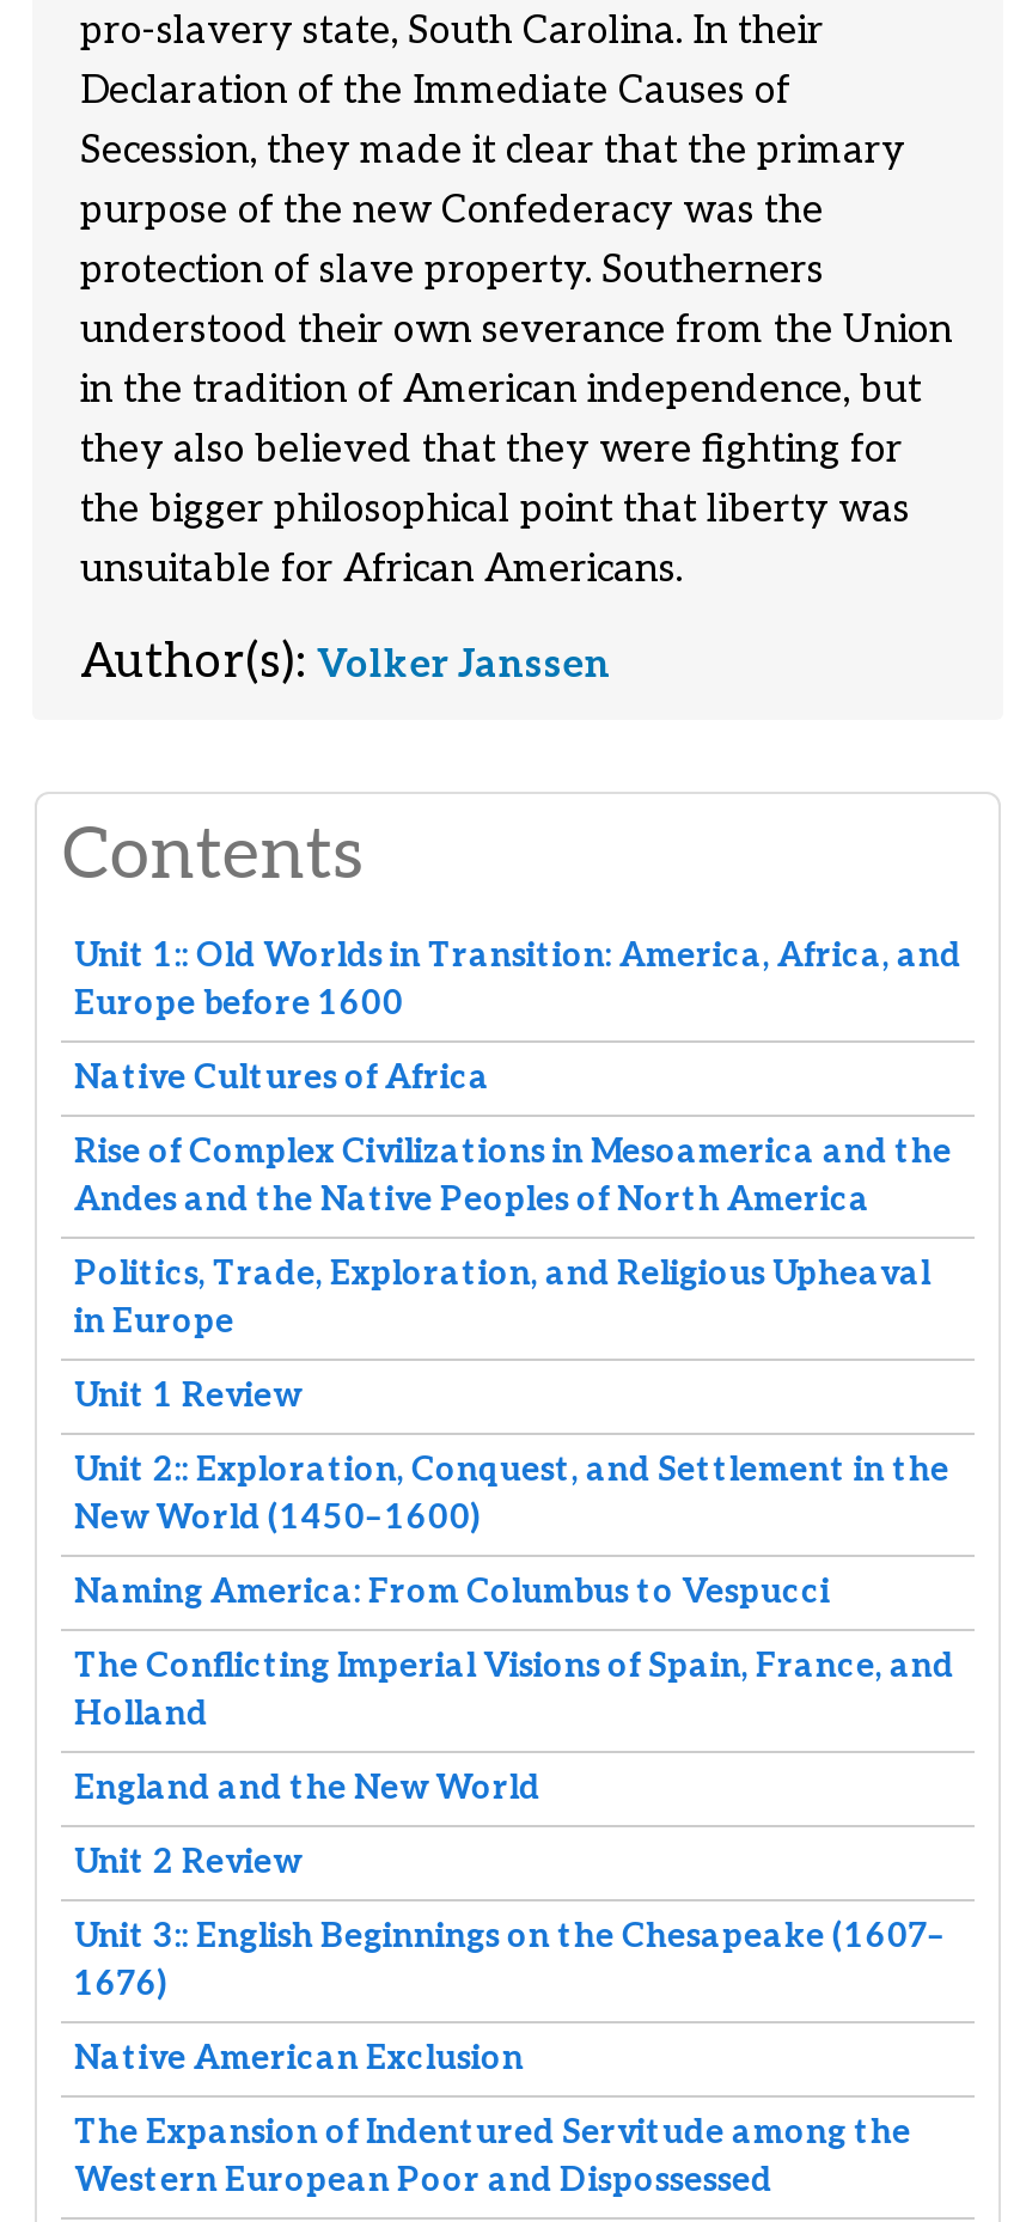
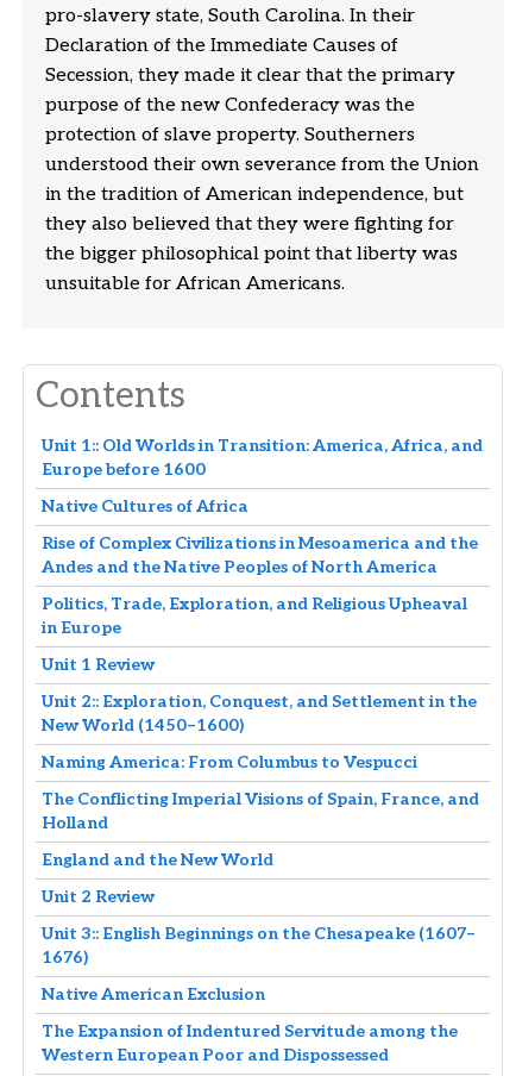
- Author(s): Volker Janssen
